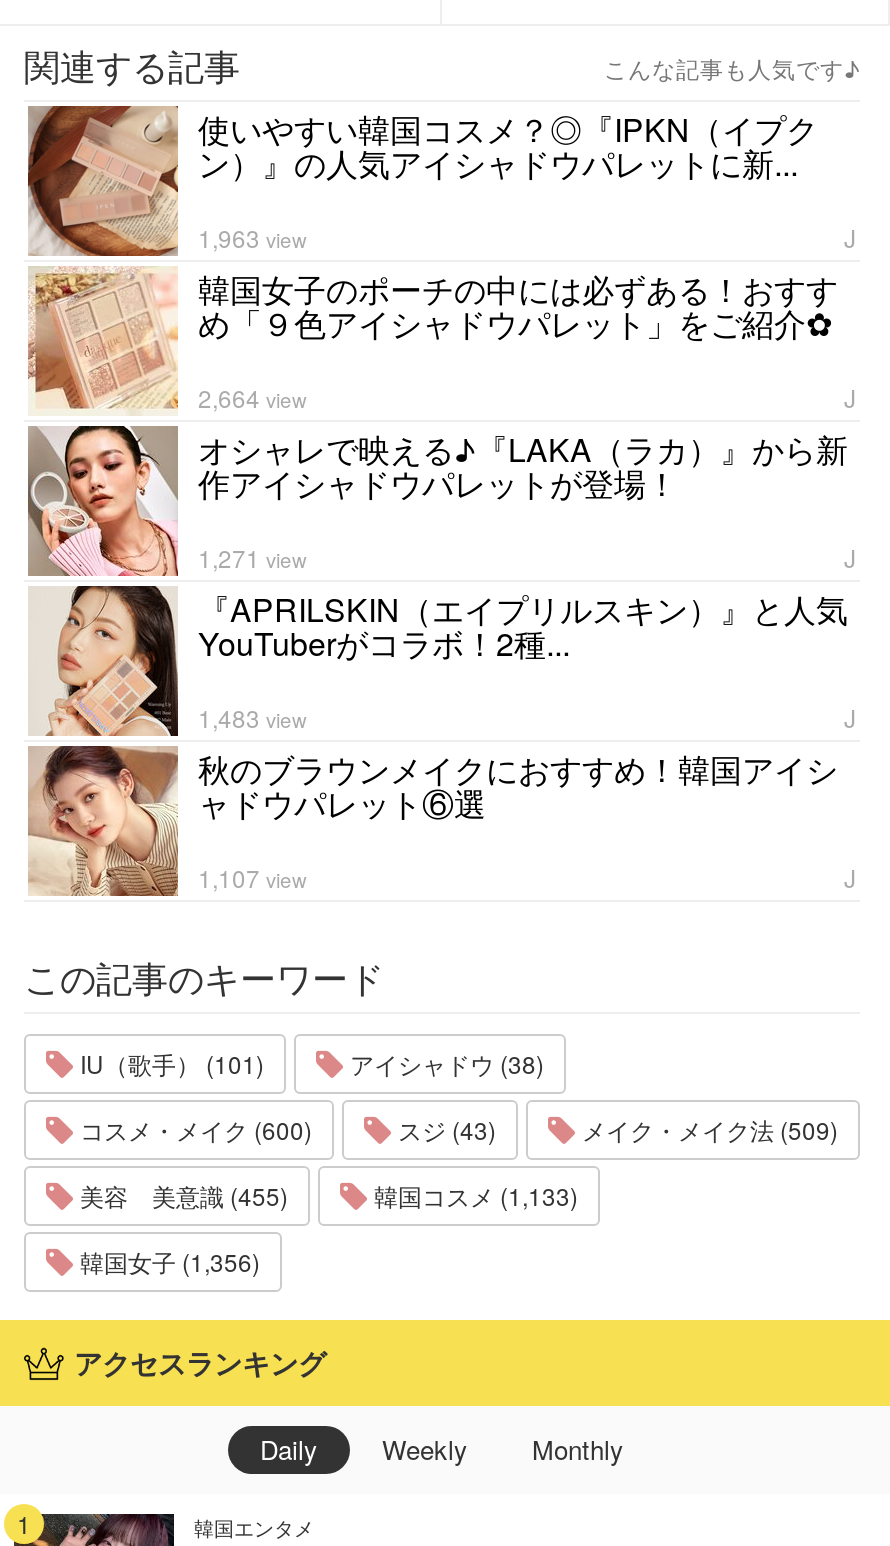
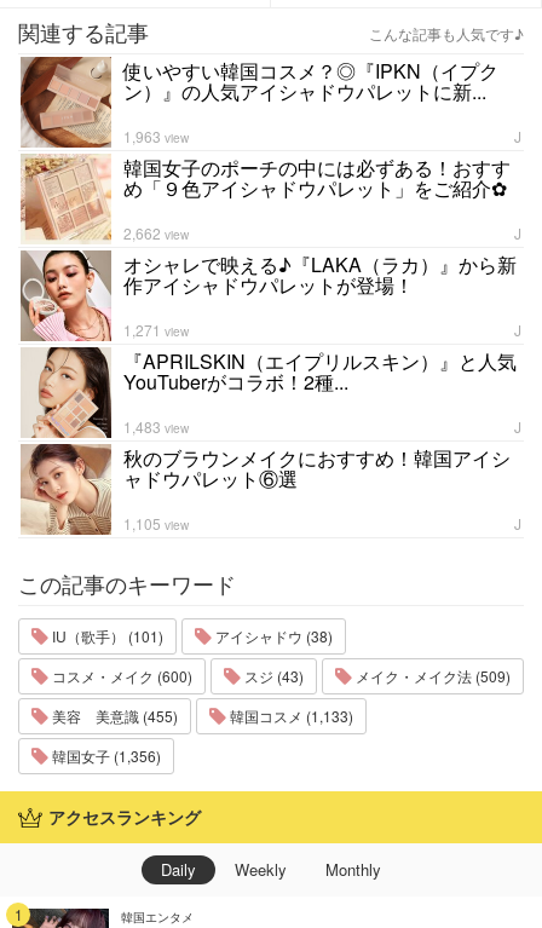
- 2,664 view
+ 2,662 view

- 1,107 view
+ 1,105 view
